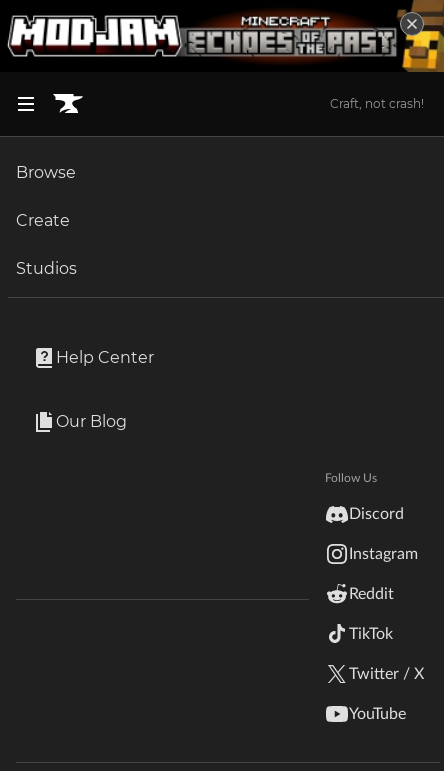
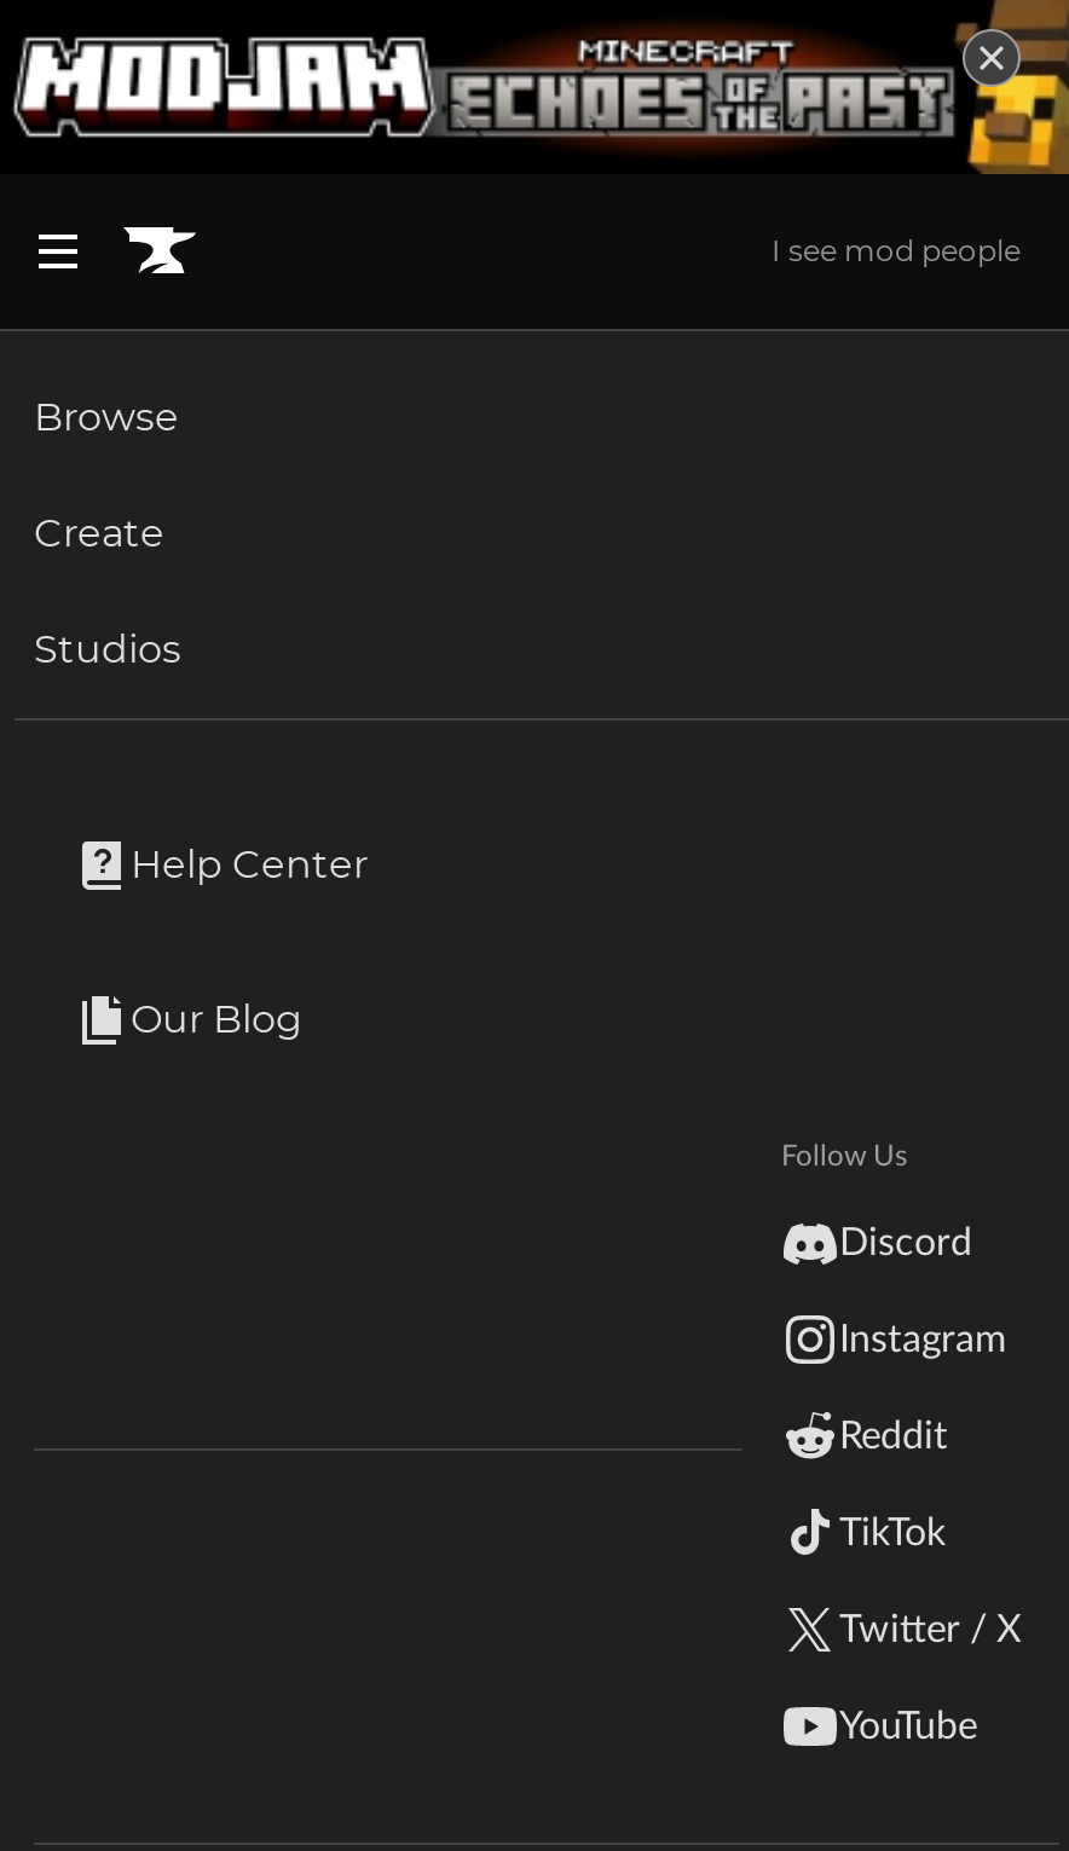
- Craft, not crash!
+ I see mod people
